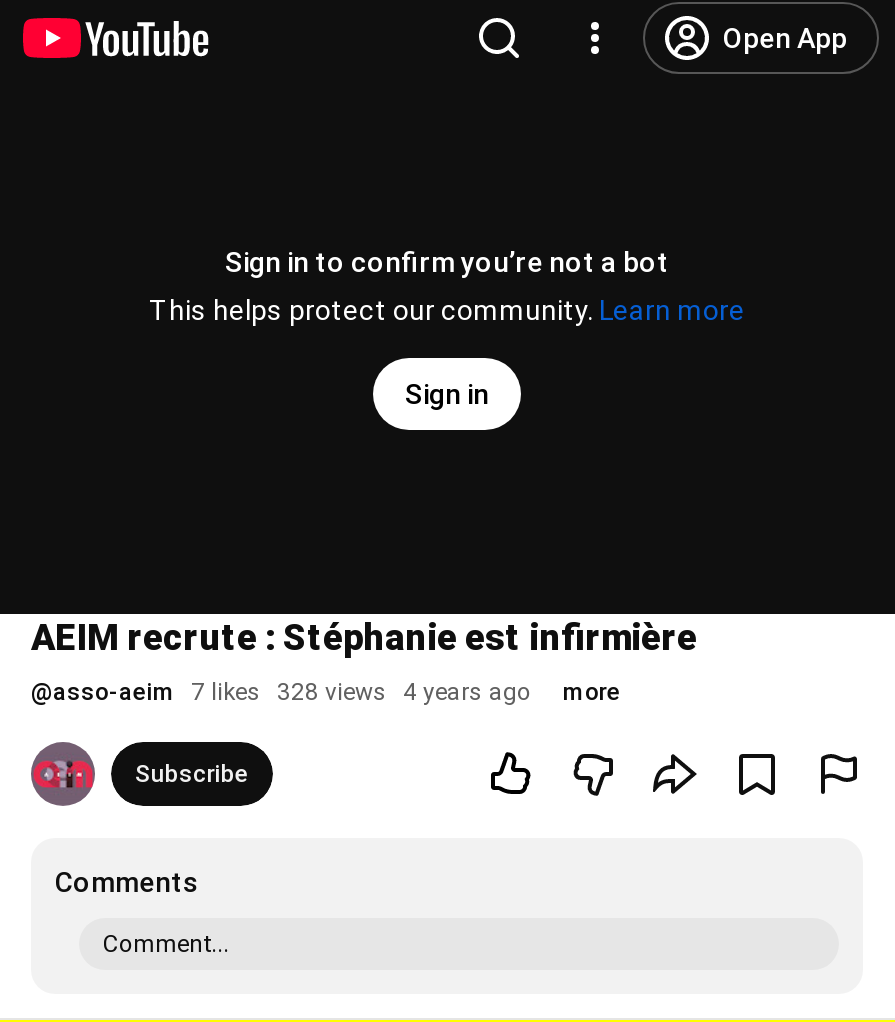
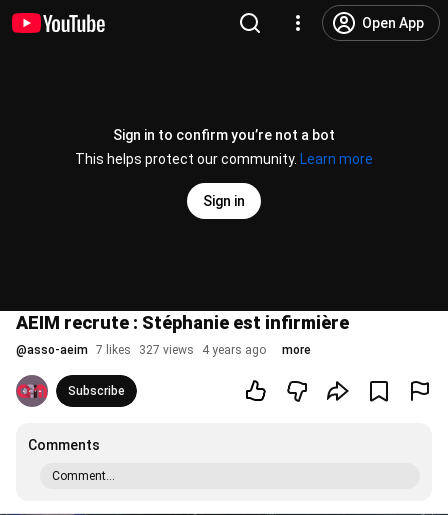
- @asso-aeim 7 likes 328 views 4 years ago
+ @asso-aeim 7 likes 327 views 4 years ago
